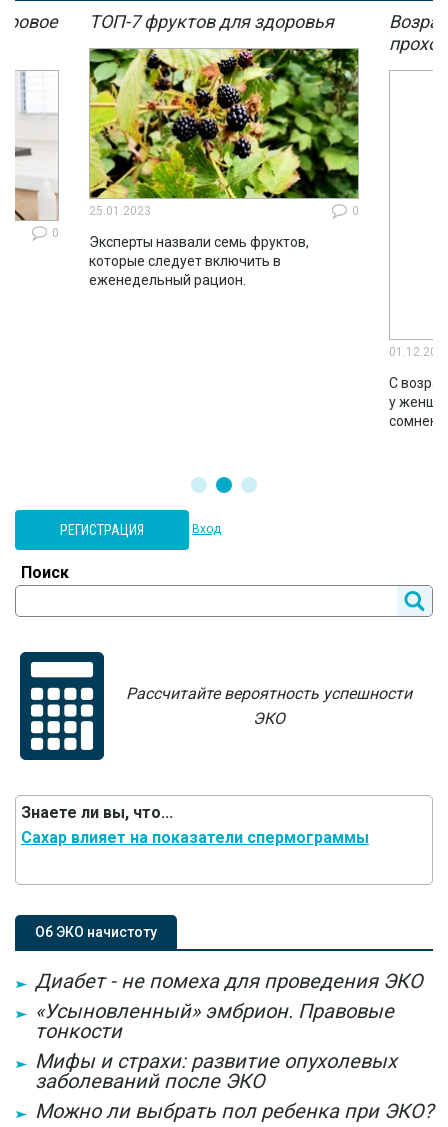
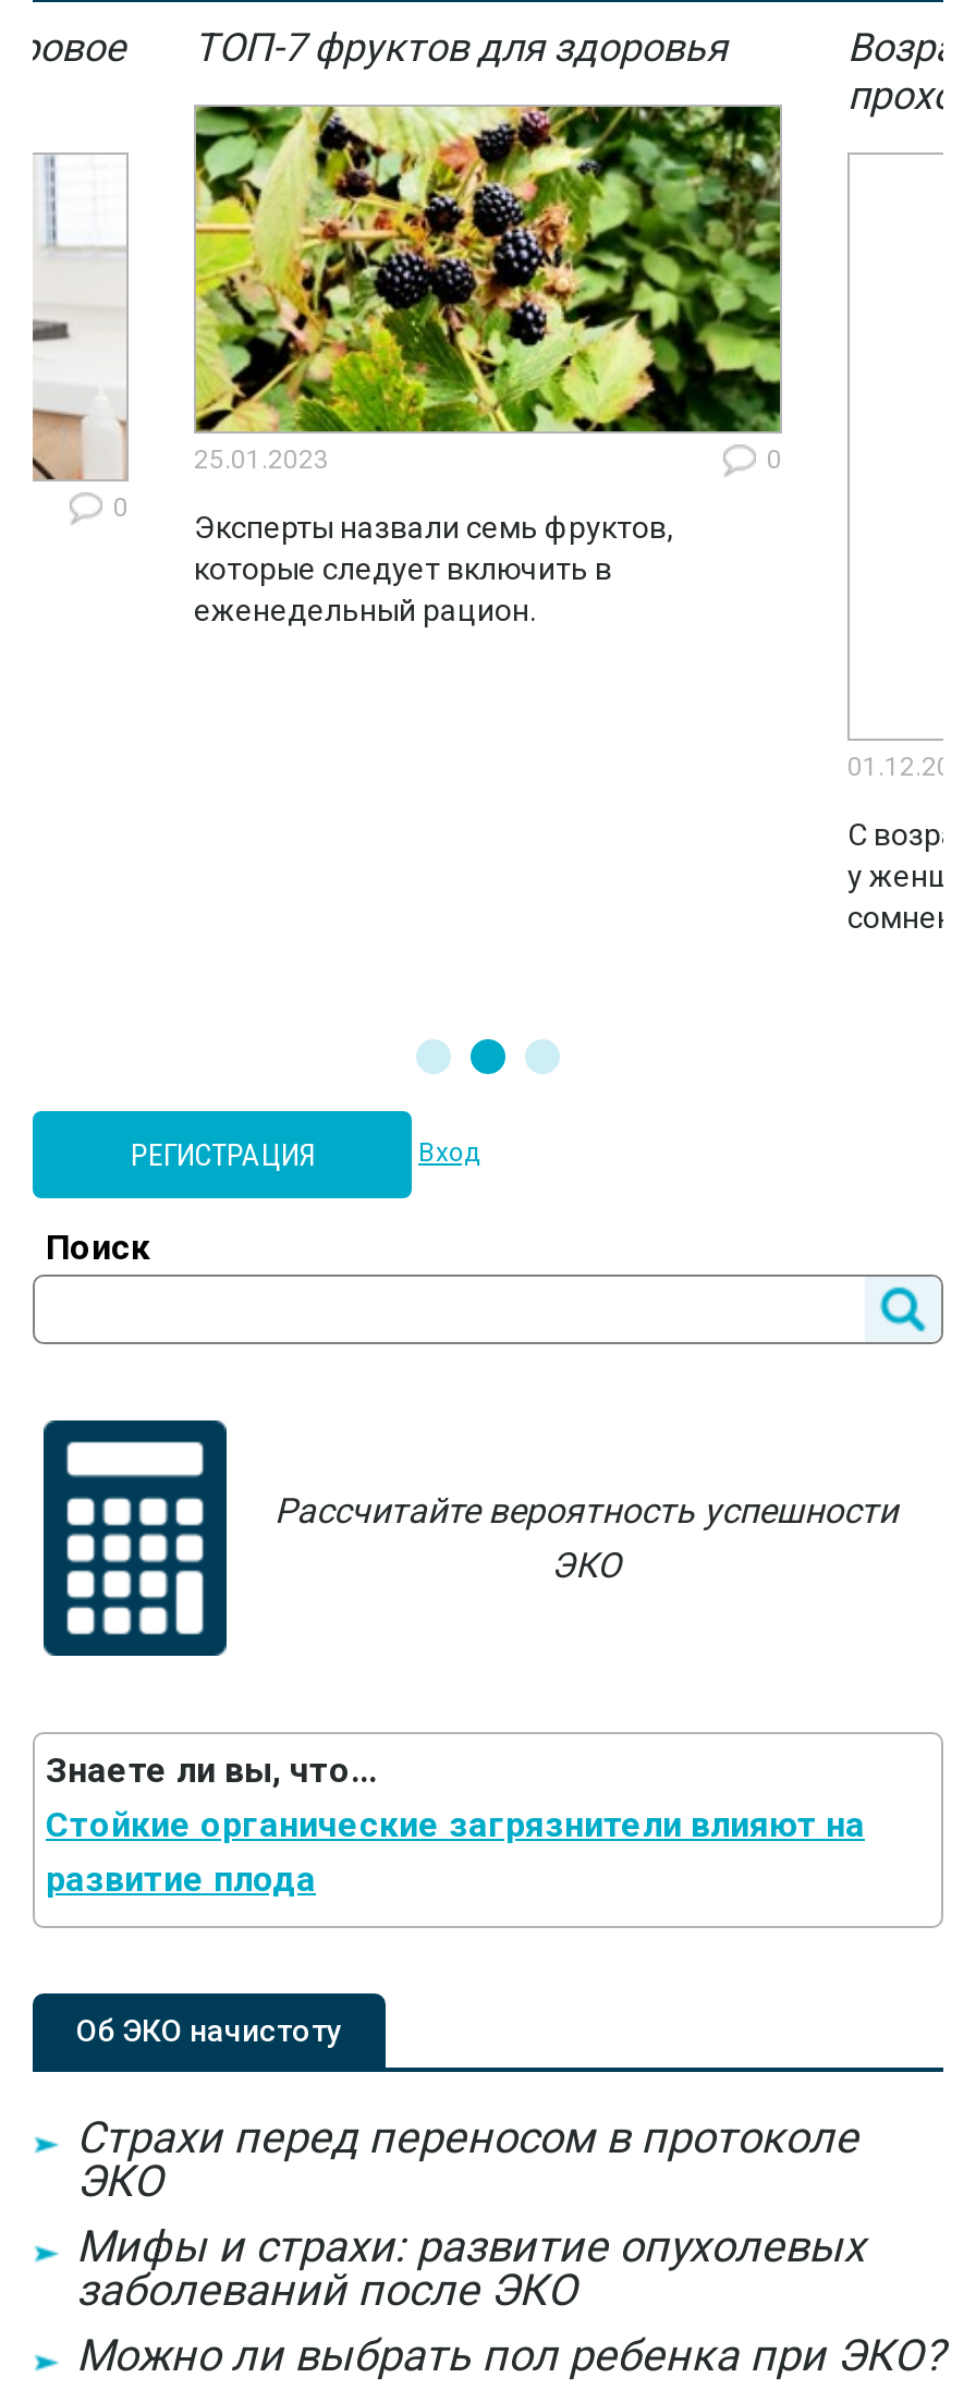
- Сахар влияет на показатели спермограммы
+ Стойкие органические загрязнители влияют на
+ развитие плода

- Диабет - не помеха для проведения ЭКО
- «Усыновленный» эмбрион. Правовые
- тонкости
+ Страхи перед переносом в протоколе
+ ЭКО
